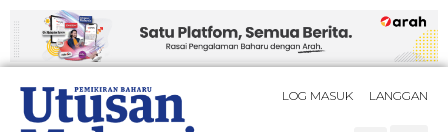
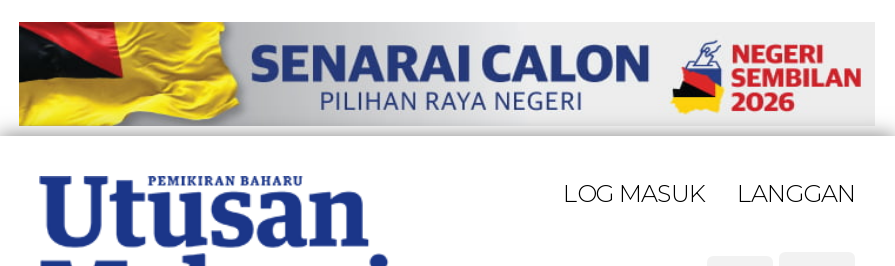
- [image]
+ [image]
